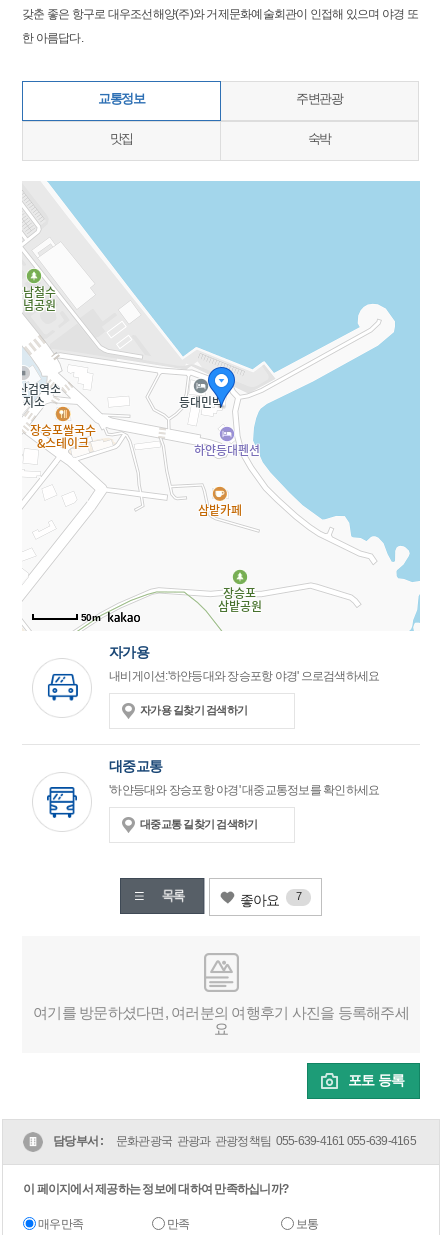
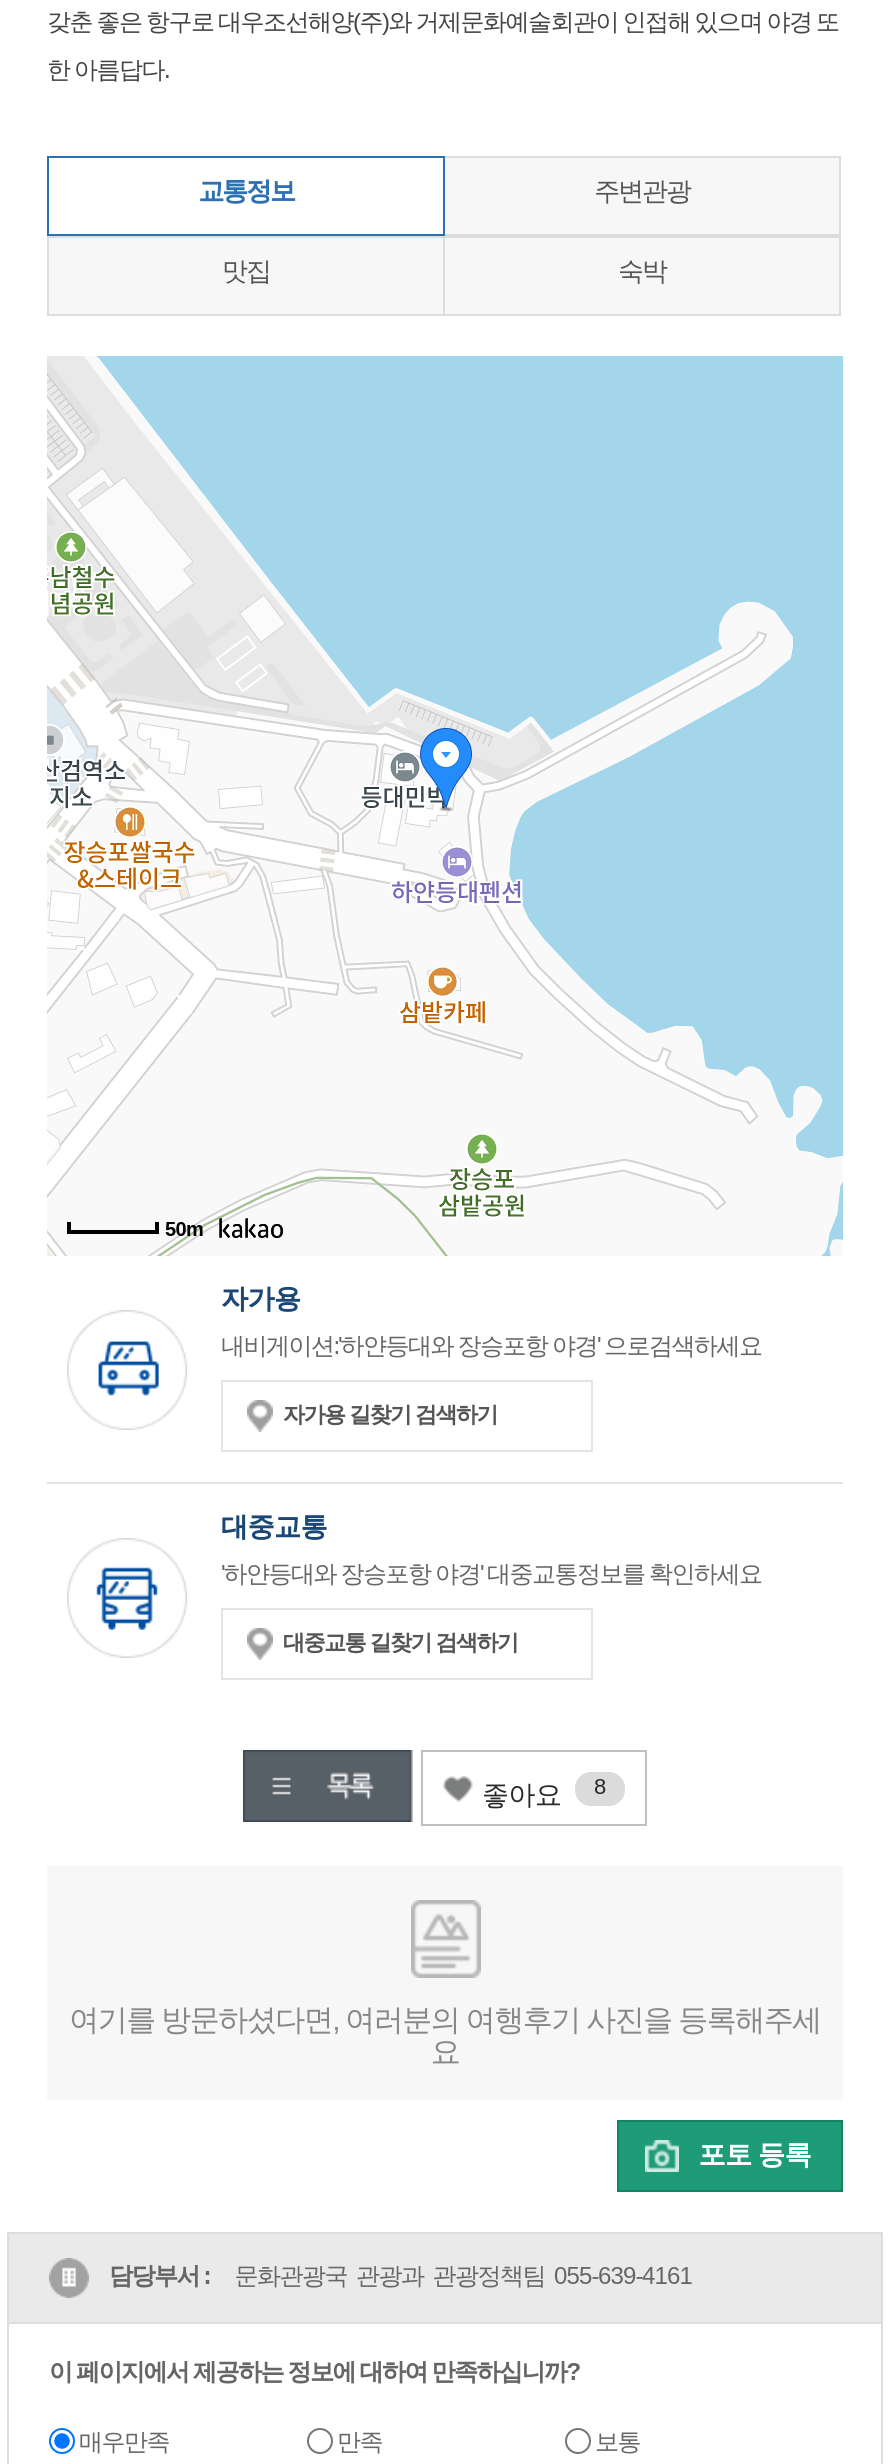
- 좋아요 7
+ 좋아요 8

- 문화관광국 관광과 관광정책팀 055-639-4161 055-639-4165
+ 문화관광국 관광과 관광정책팀 055-639-4161
